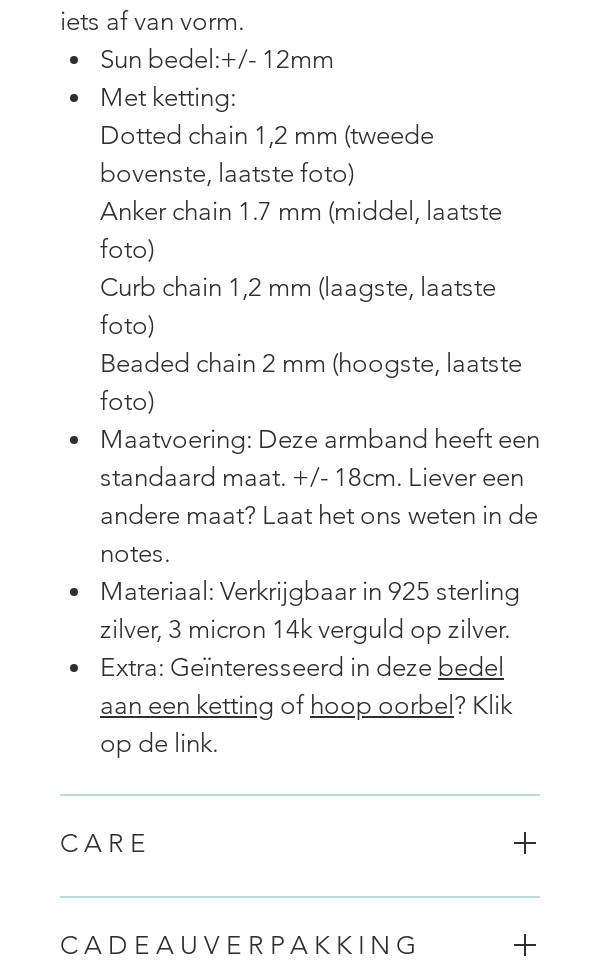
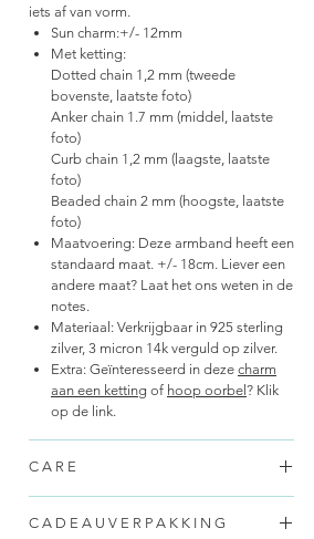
- Sun bedel:+/- 12mm
+ Sun charm:+/- 12mm

- Extra: Geïnteresseerd in deze bedel
+ Extra: Geïnteresseerd in deze charm
